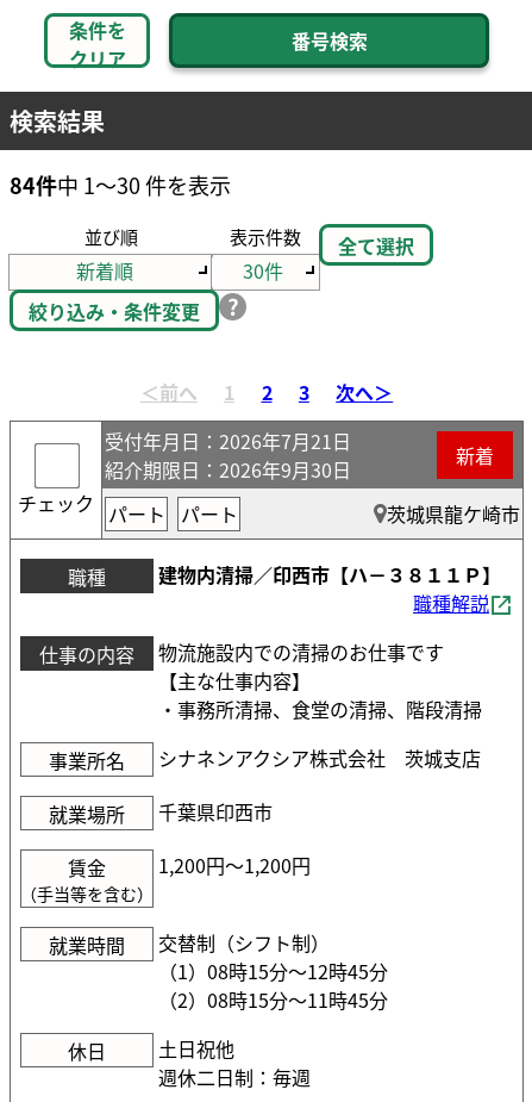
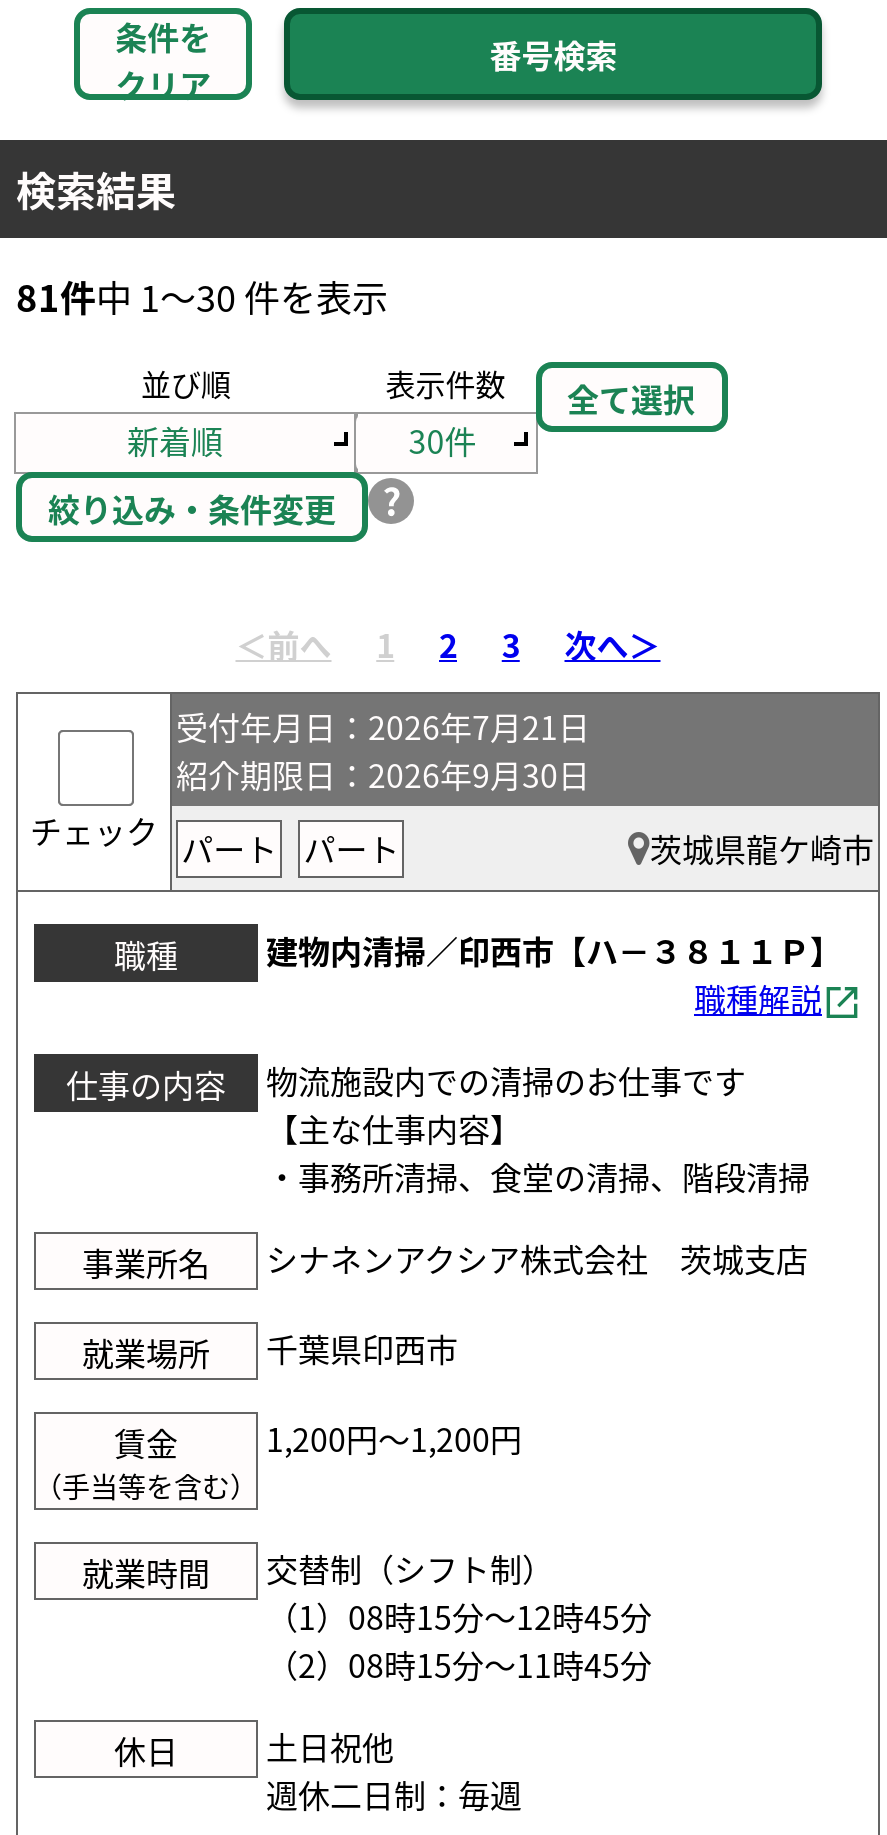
- 84件中 1～30 件を表示
+ 81件中 1～30 件を表示

- 新着
